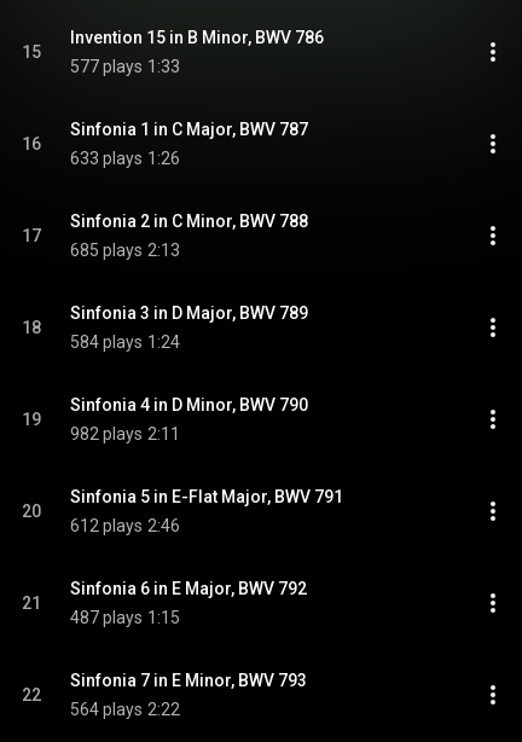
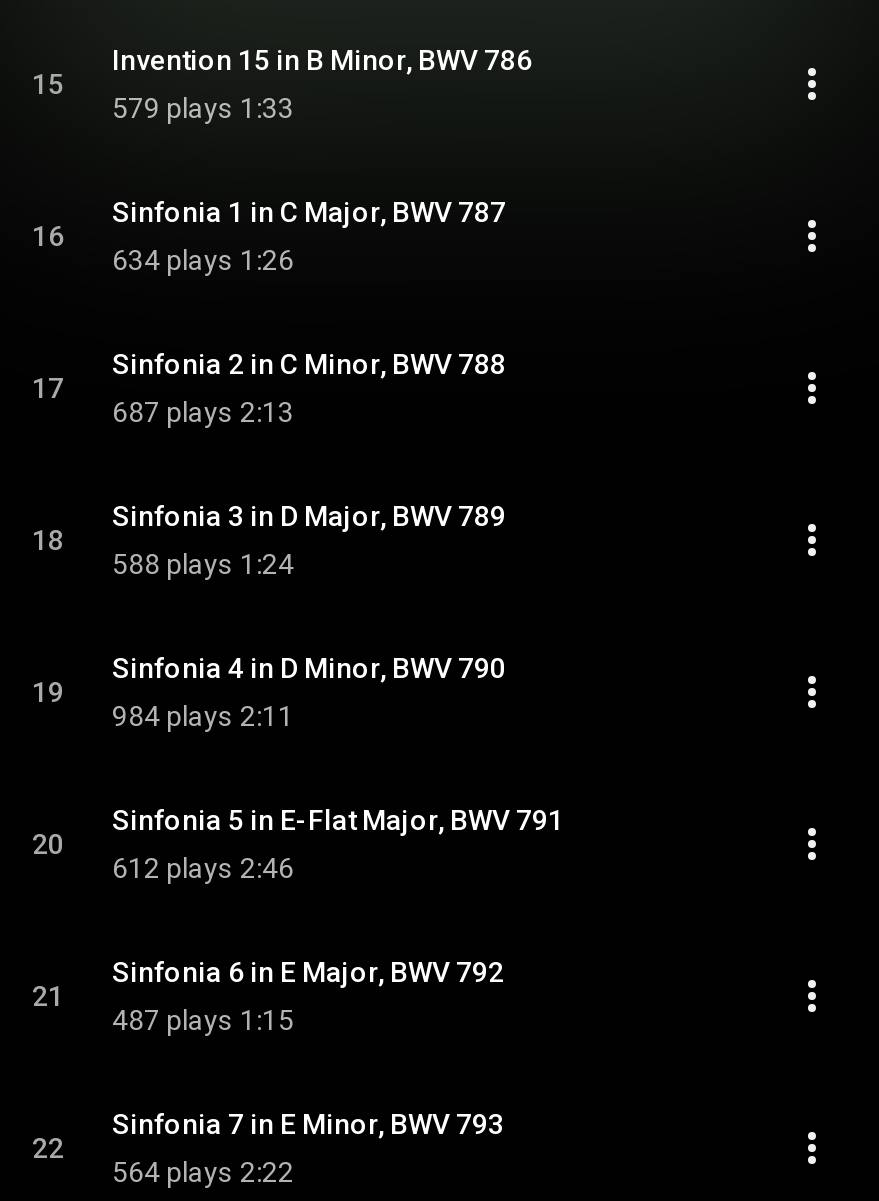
- 577 plays 1:33
+ 579 plays 1:33

- 633 plays 1:26
+ 634 plays 1:26

- 685 plays 2:13
+ 687 plays 2:13

- 584 plays 1:24
+ 588 plays 1:24

- 982 plays 2:11
+ 984 plays 2:11
